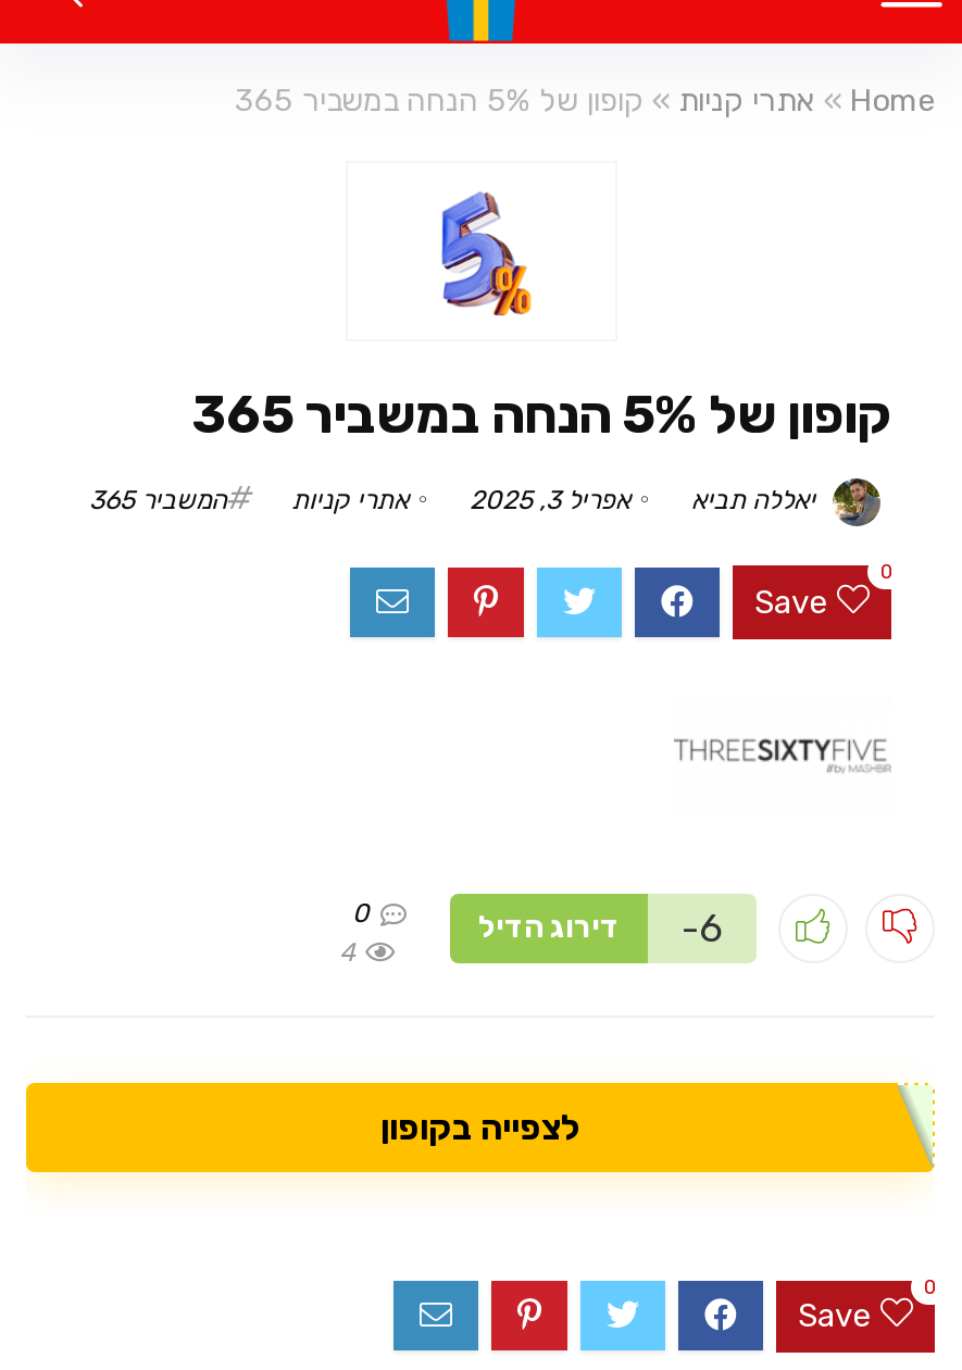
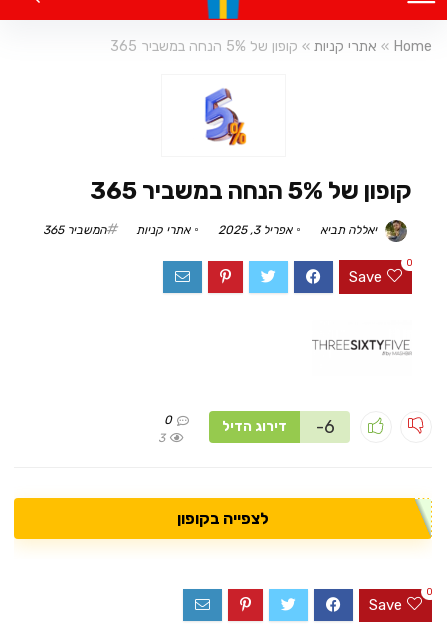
- 4
+ 3
